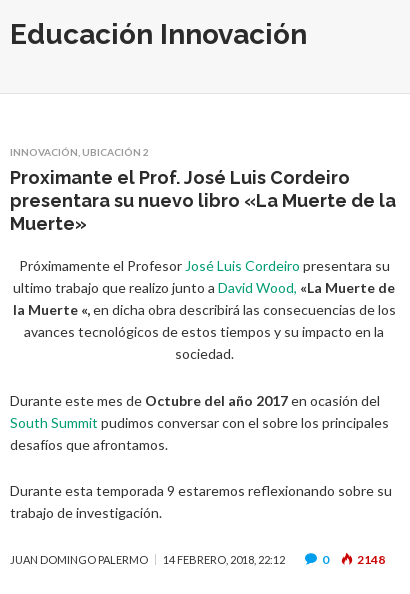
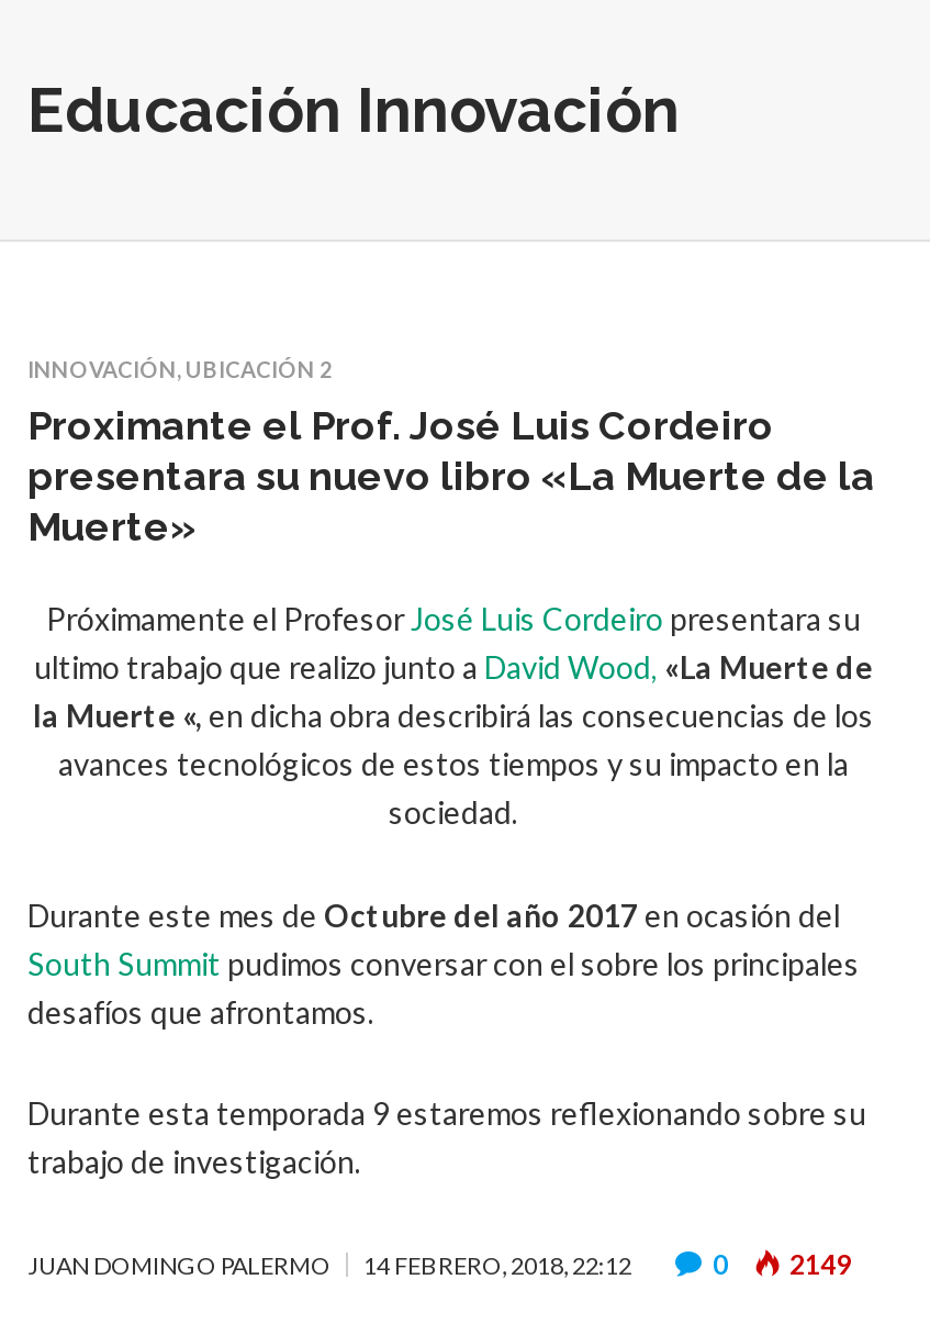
- 0 2148
+ 0 2149
